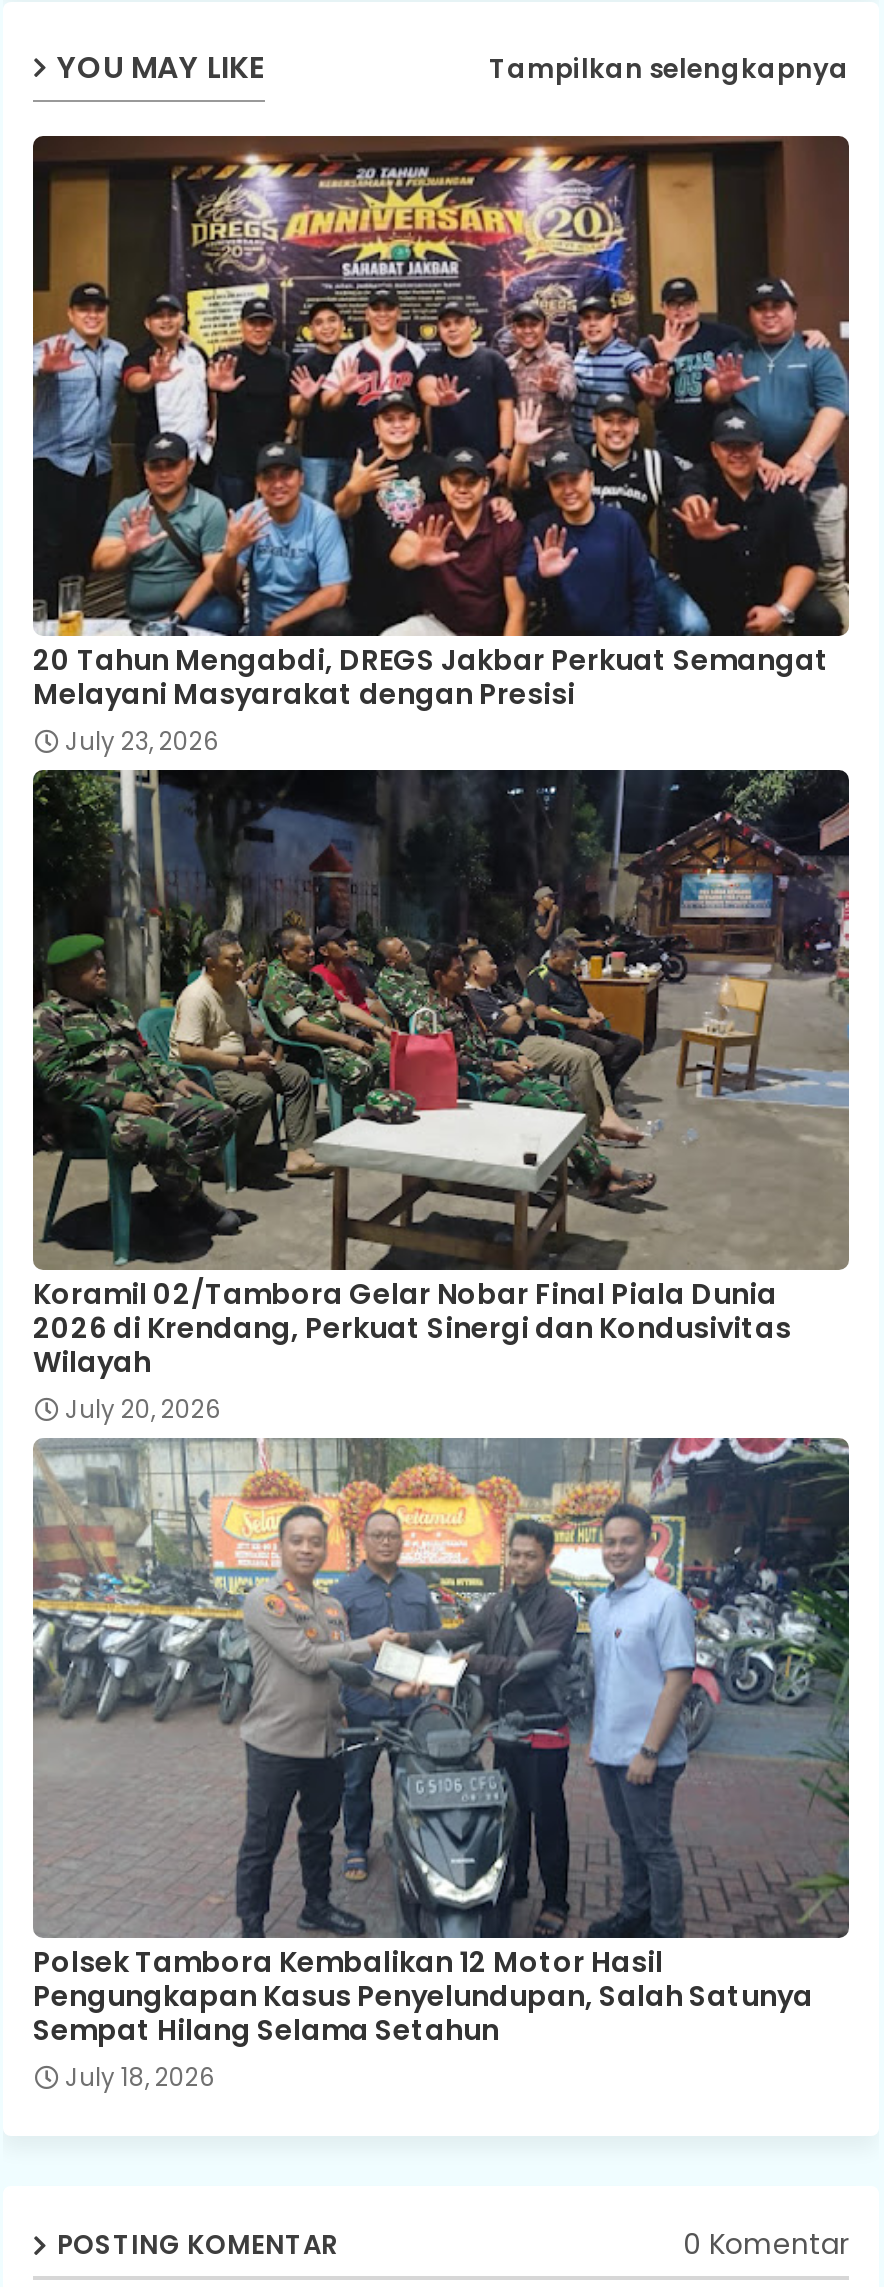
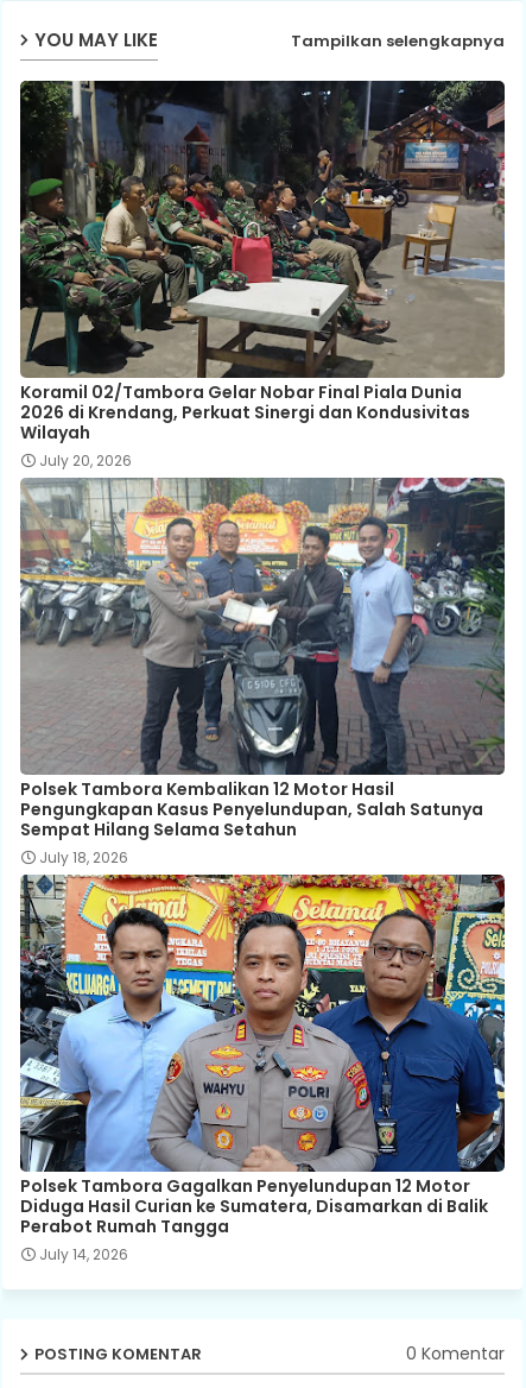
- [image]
- 20 Tahun Mengabdi, DREGS Jakbar Perkuat Semangat
- Melayani Masyarakat dengan Presisi
- July 23, 2026

moved up: [image] | Koramil 02/Tambora Gelar Nobar Final Piala Dunia | 2026 di Krendang, Perkuat Sinergi dan Kondusivitas | ... | Sempat Hilang Selama Setahun | July 18, 2026

+ [image]
+ Polsek Tambora Gagalkan Penyelundupan 12 Motor
+ Diduga Hasil Curian ke Sumatera, Disamarkan di Balik
+ Perabot Rumah Tangga
+ July 14, 2026
